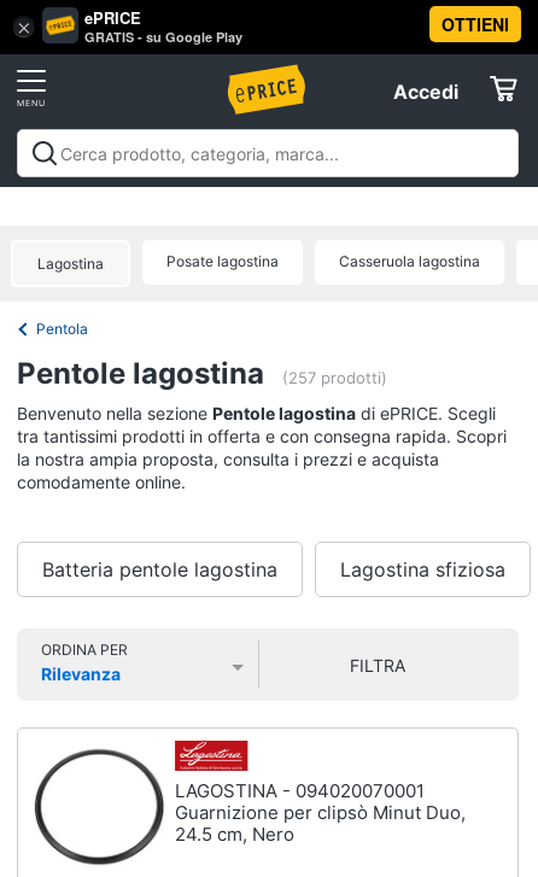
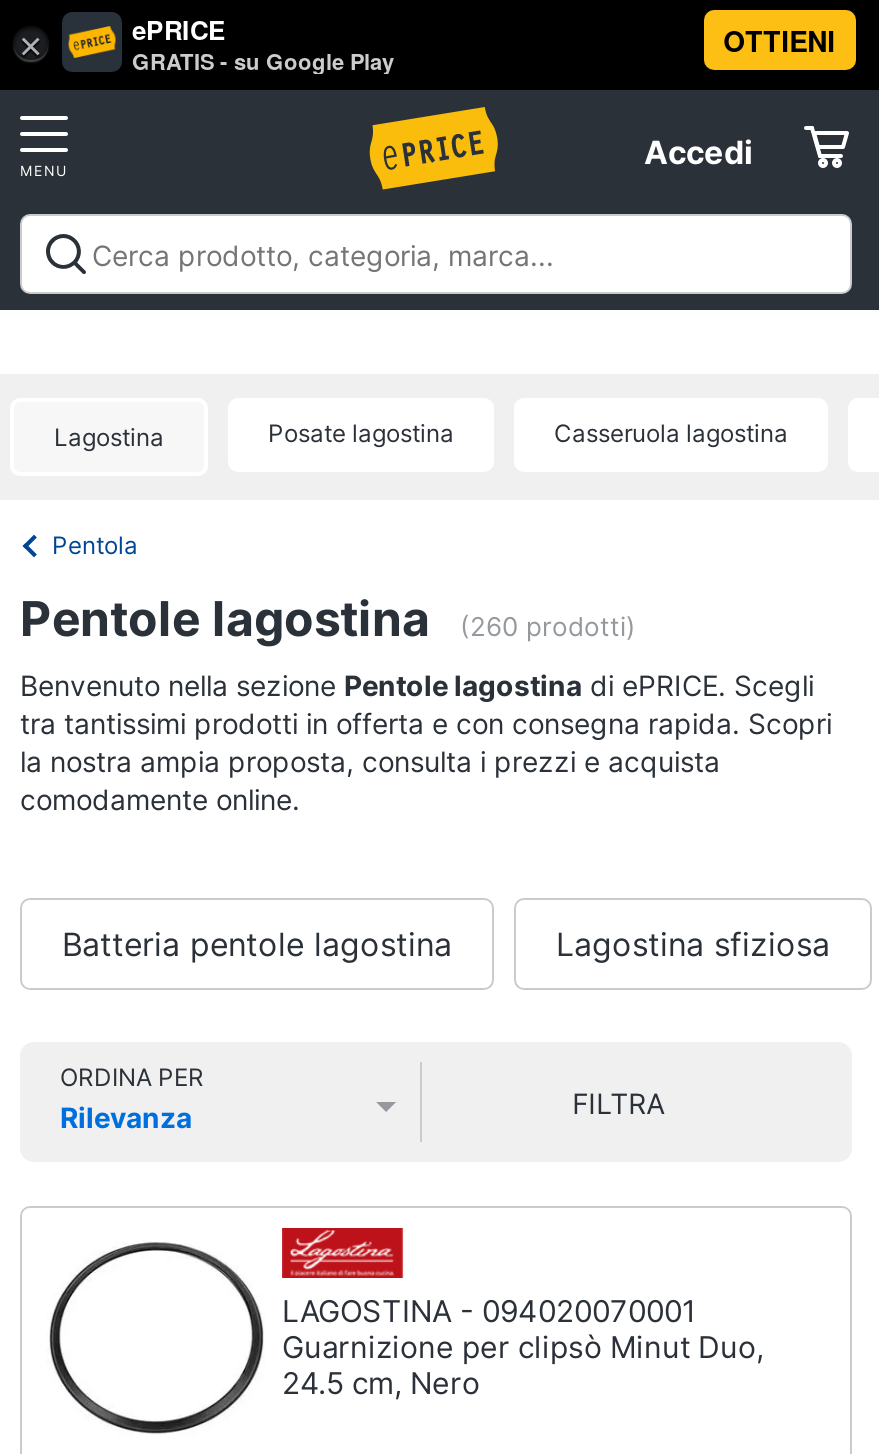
- (257 prodotti)
+ (260 prodotti)
